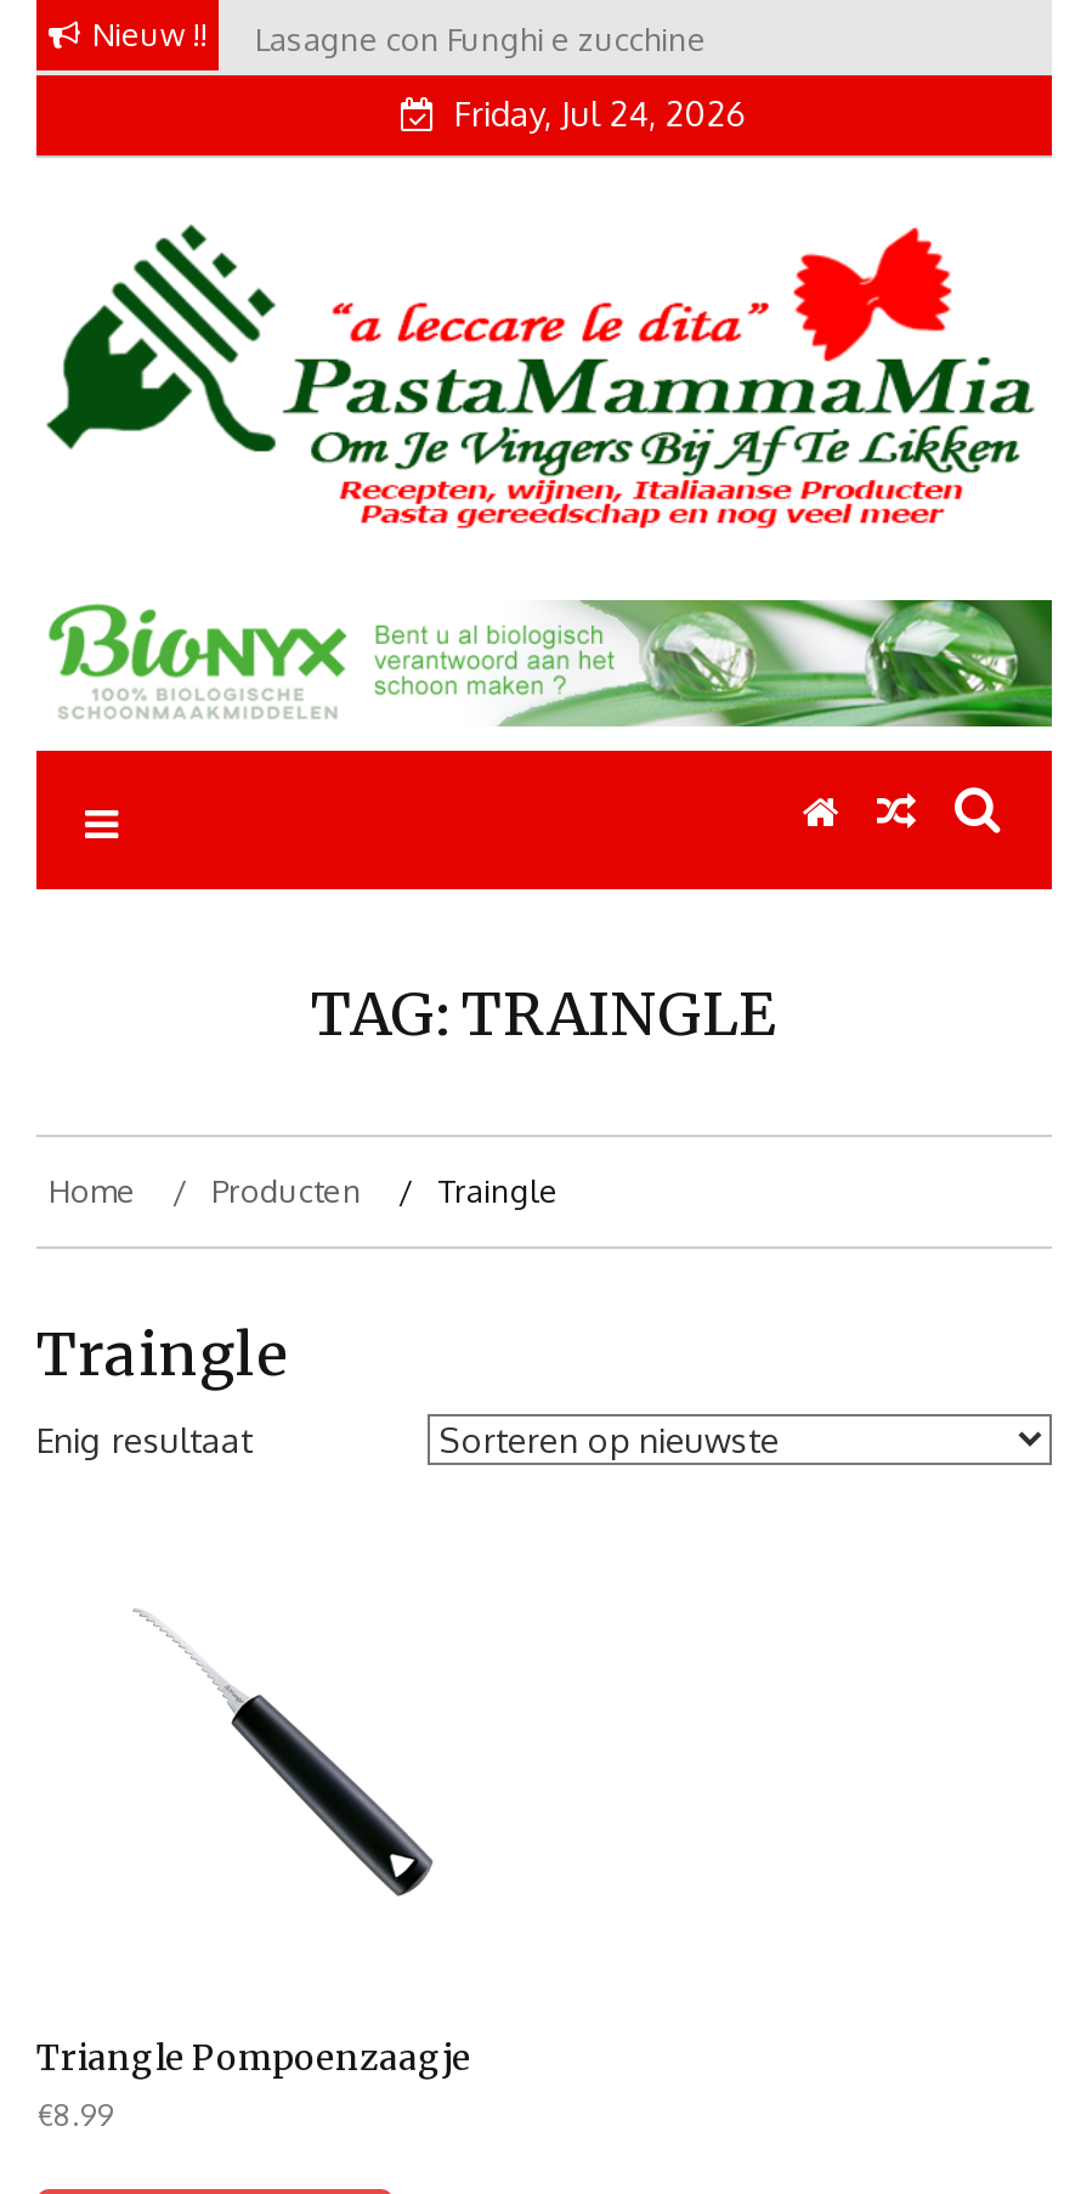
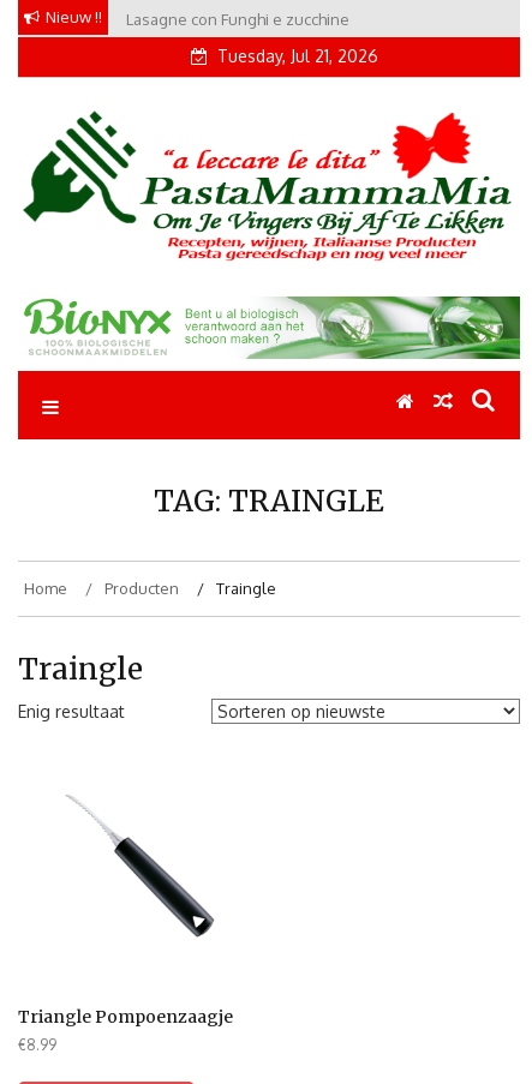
- Friday, Jul 24, 2026
+ Tuesday, Jul 21, 2026
